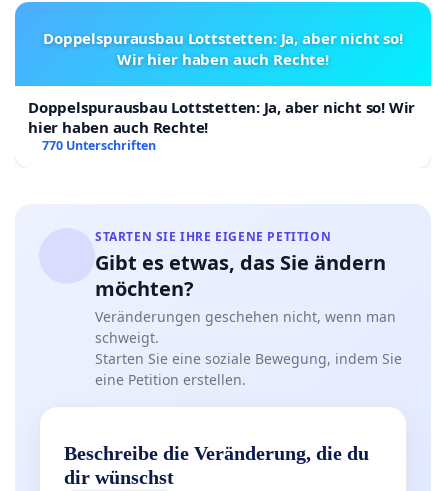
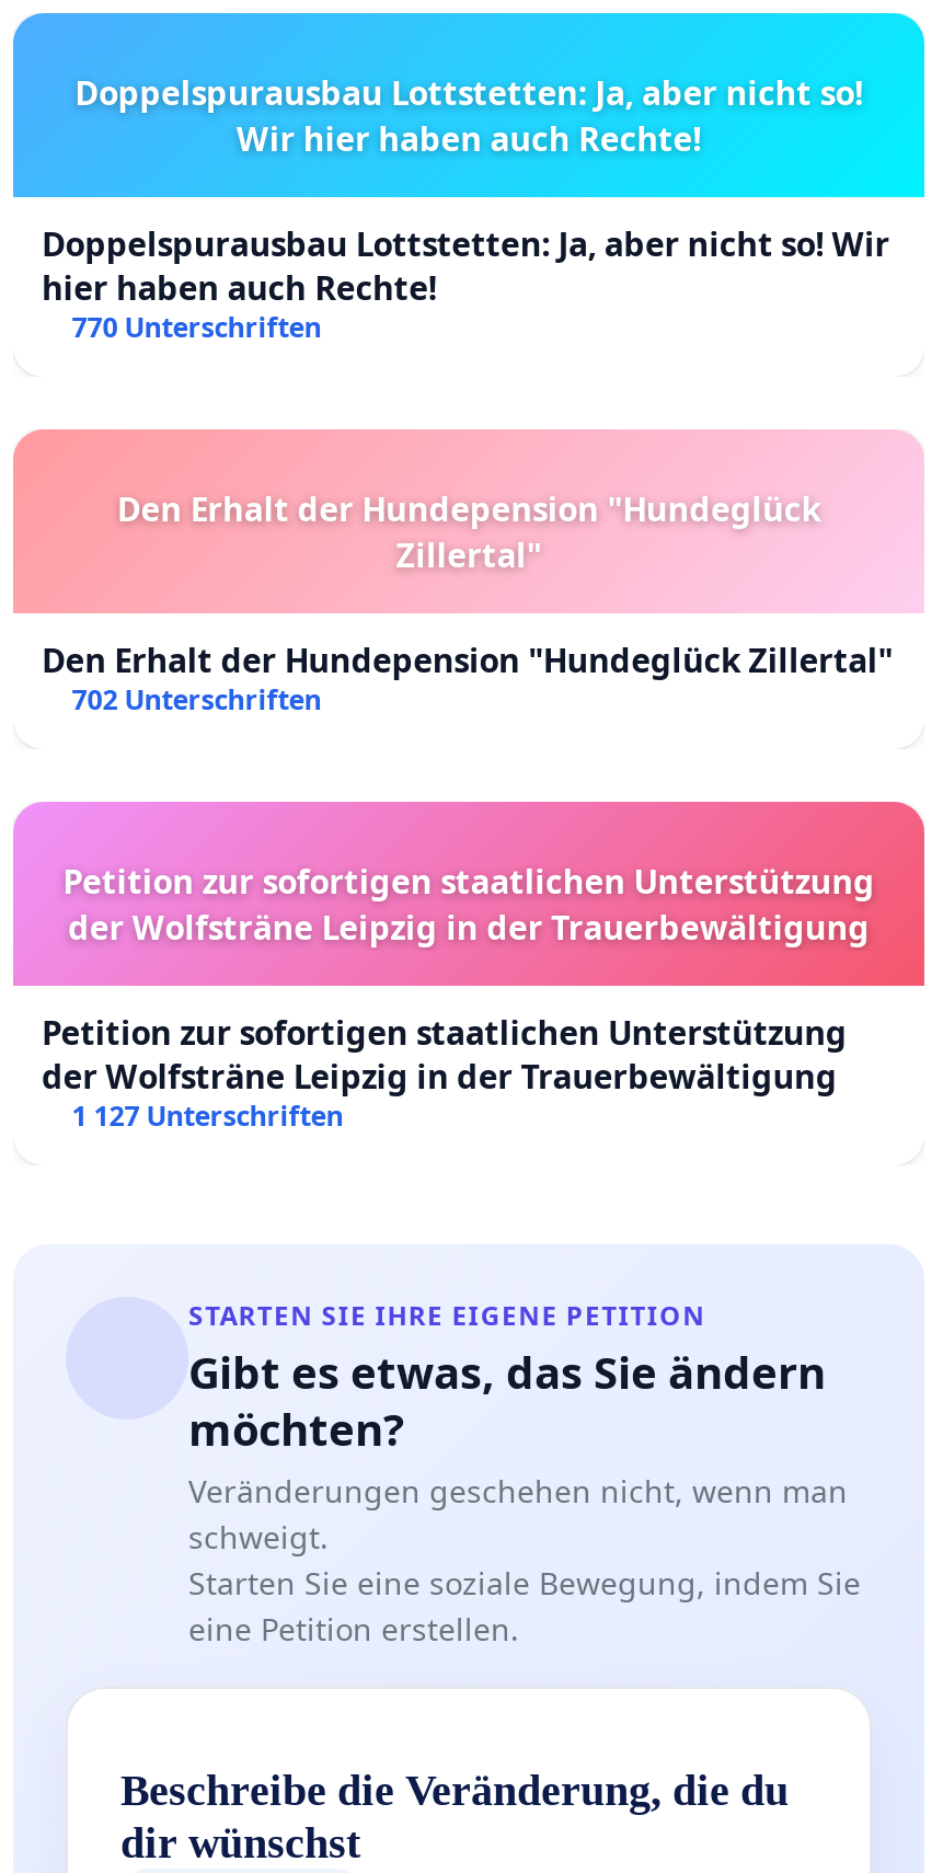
+ [image]
+ Den Erhalt der Hundepension "Hundeglück
+ Zillertal"
+ Den Erhalt der Hundepension "Hundeglück Zillertal"
+ 702 Unterschriften

+ [image]
+ Petition zur sofortigen staatlichen Unterstützung
+ der Wolfsträne Leipzig in der Trauerbewältigung
+ Petition zur sofortigen staatlichen Unterstützung
+ der Wolfsträne Leipzig in der Trauerbewältigung
+ 1 127 Unterschriften
